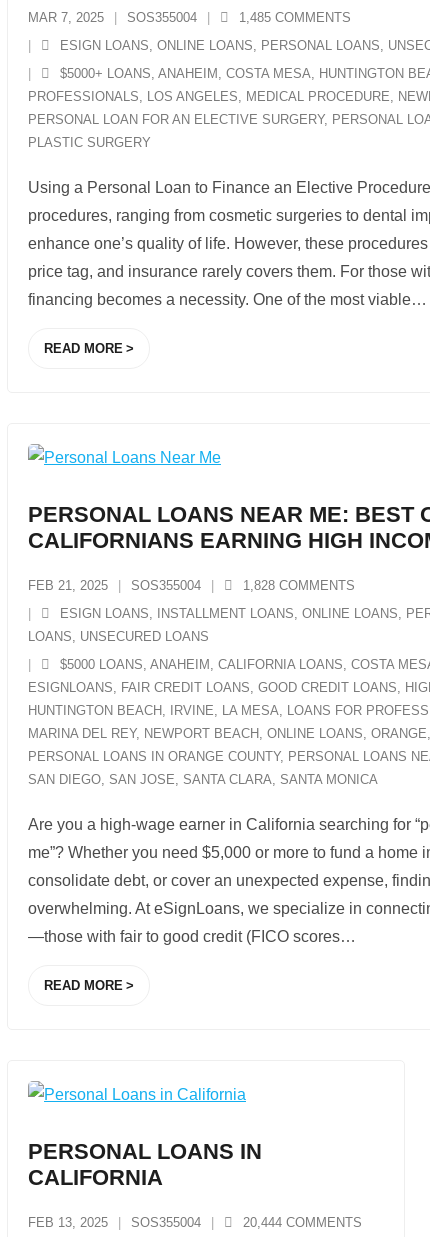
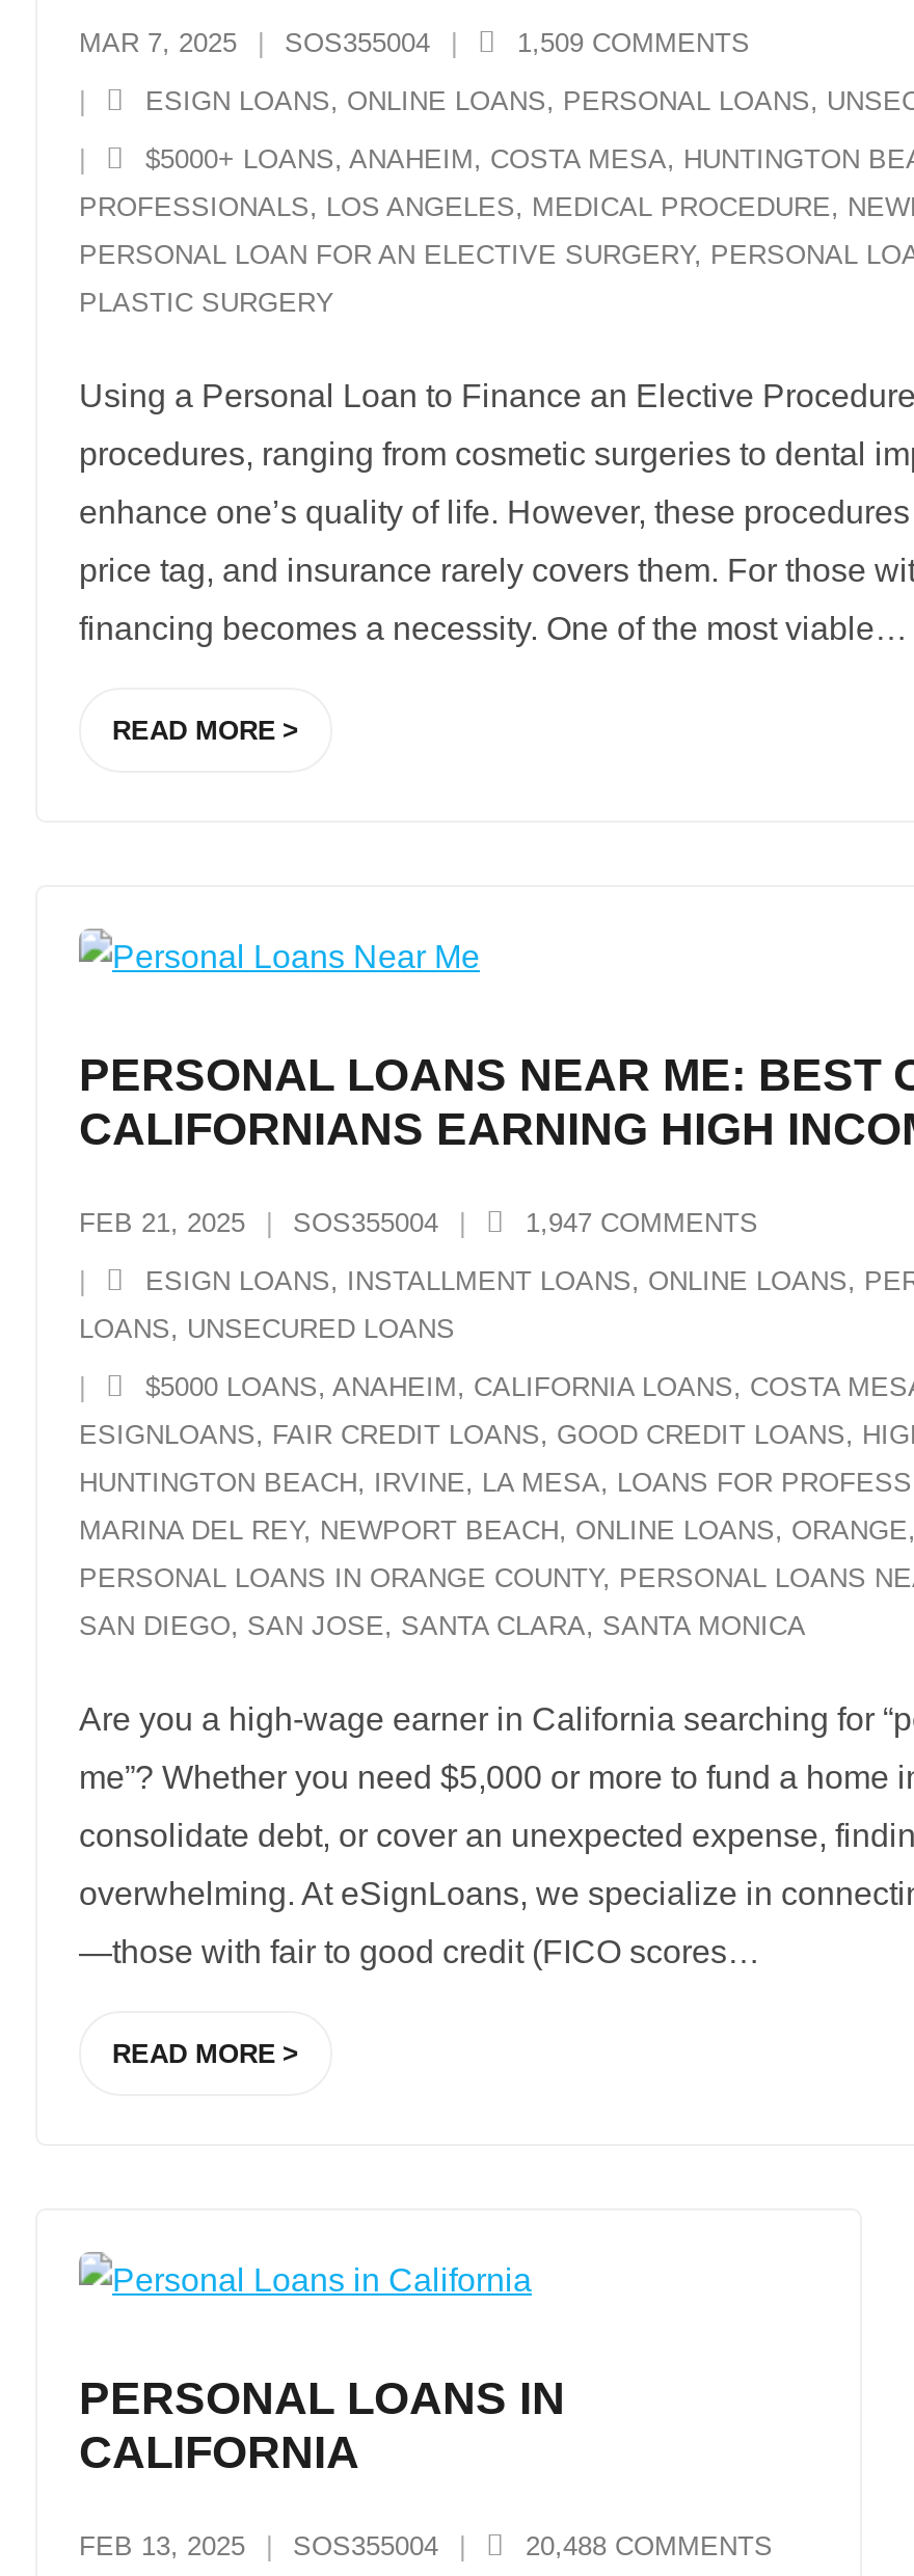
- 1,485 COMMENTS
+ 1,509 COMMENTS

- 1,828 COMMENTS
+ 1,947 COMMENTS

- 20,444 COMMENTS
+ 20,488 COMMENTS
